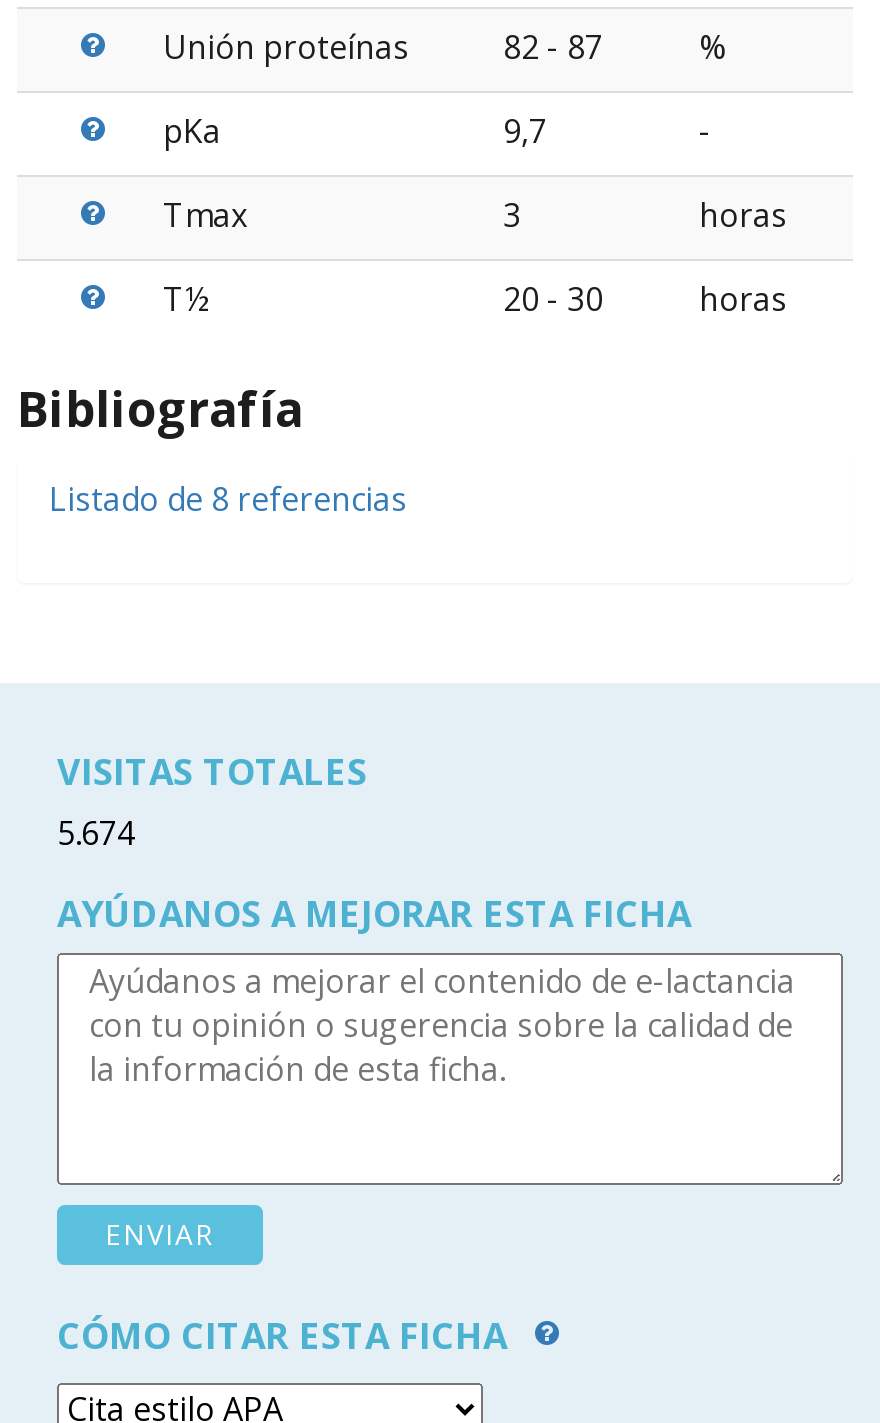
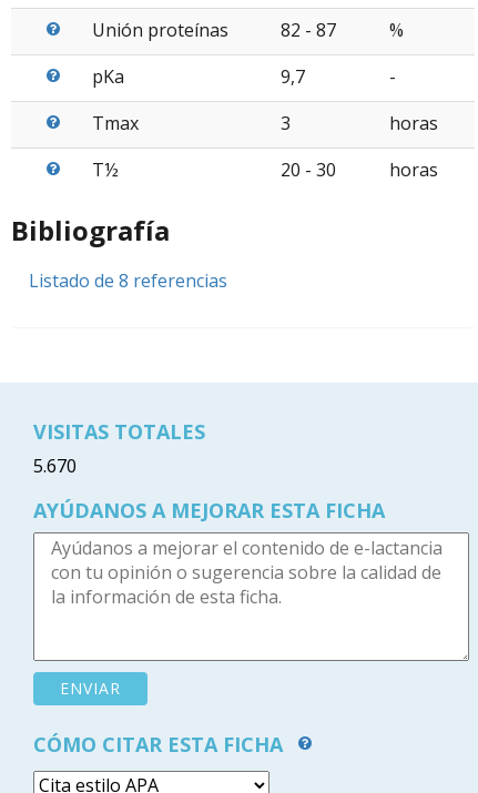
- 5.674
+ 5.670
